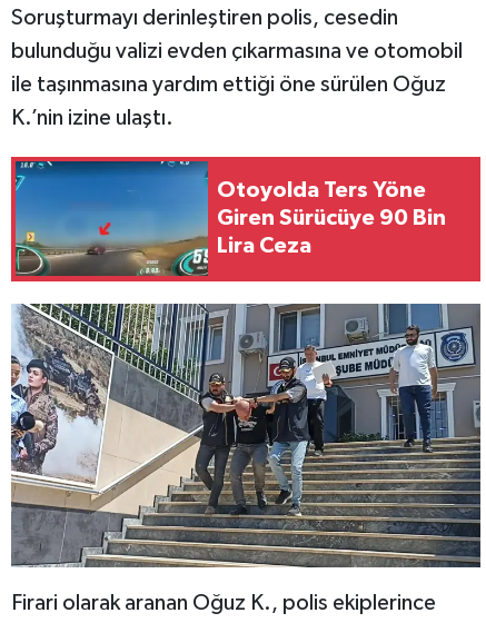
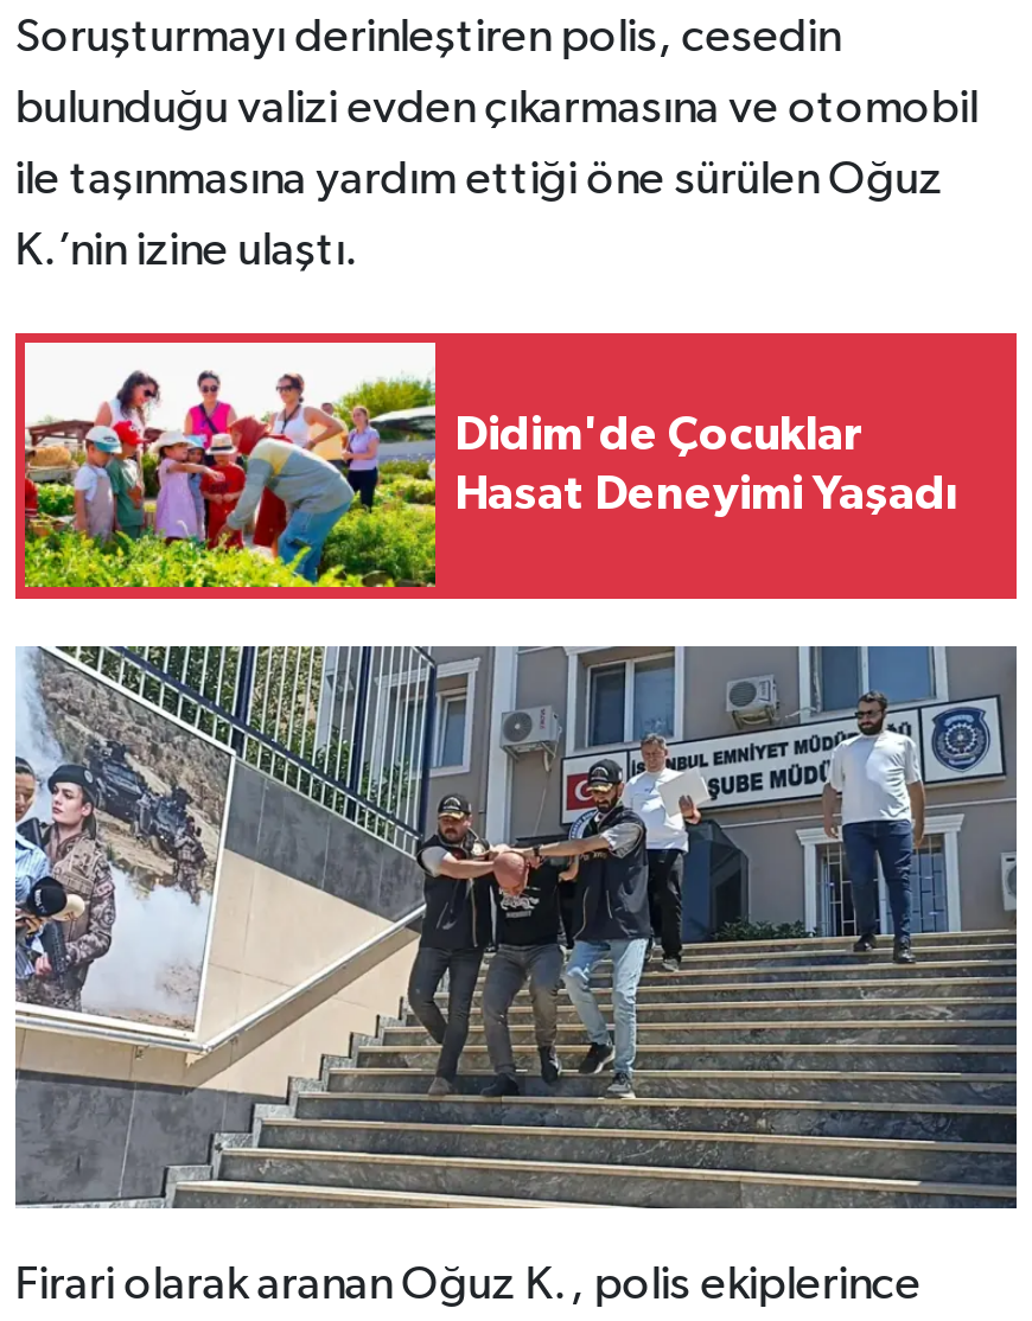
- [image]
- Otoyolda Ters Yöne
- Giren Sürücüye 90 Bin
- Lira Ceza
+ [image]
+ Didim'de Çocuklar
+ Hasat Deneyimi Yaşadı
